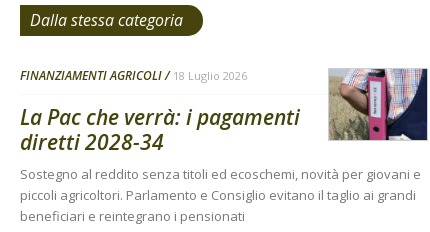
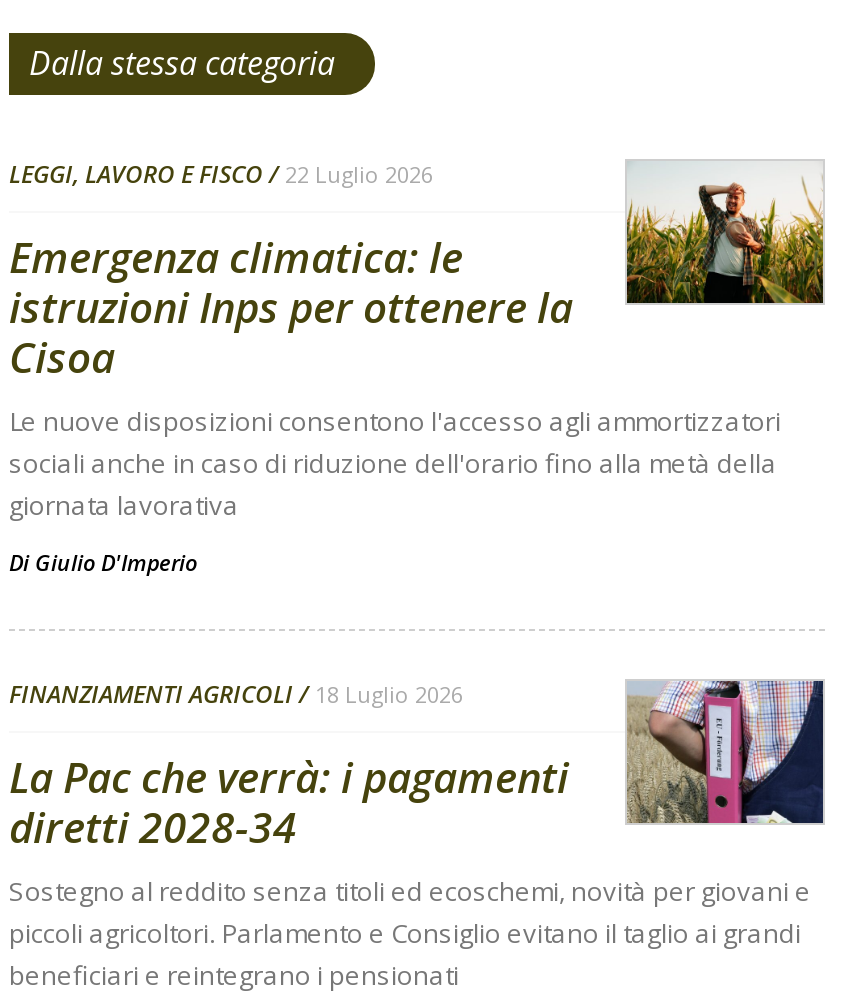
+ [image]
+ LEGGI, LAVORO E FISCO
+ 22 Luglio 2026
+ Emergenza climatica: le
+ istruzioni Inps per ottenere la
+ Cisoa
+ Le nuove disposizioni consentono l'accesso agli ammortizzatori
+ sociali anche in caso di riduzione dell'orario fino alla metà della
+ giornata lavorativa
+ Di Giulio D'Imperio
